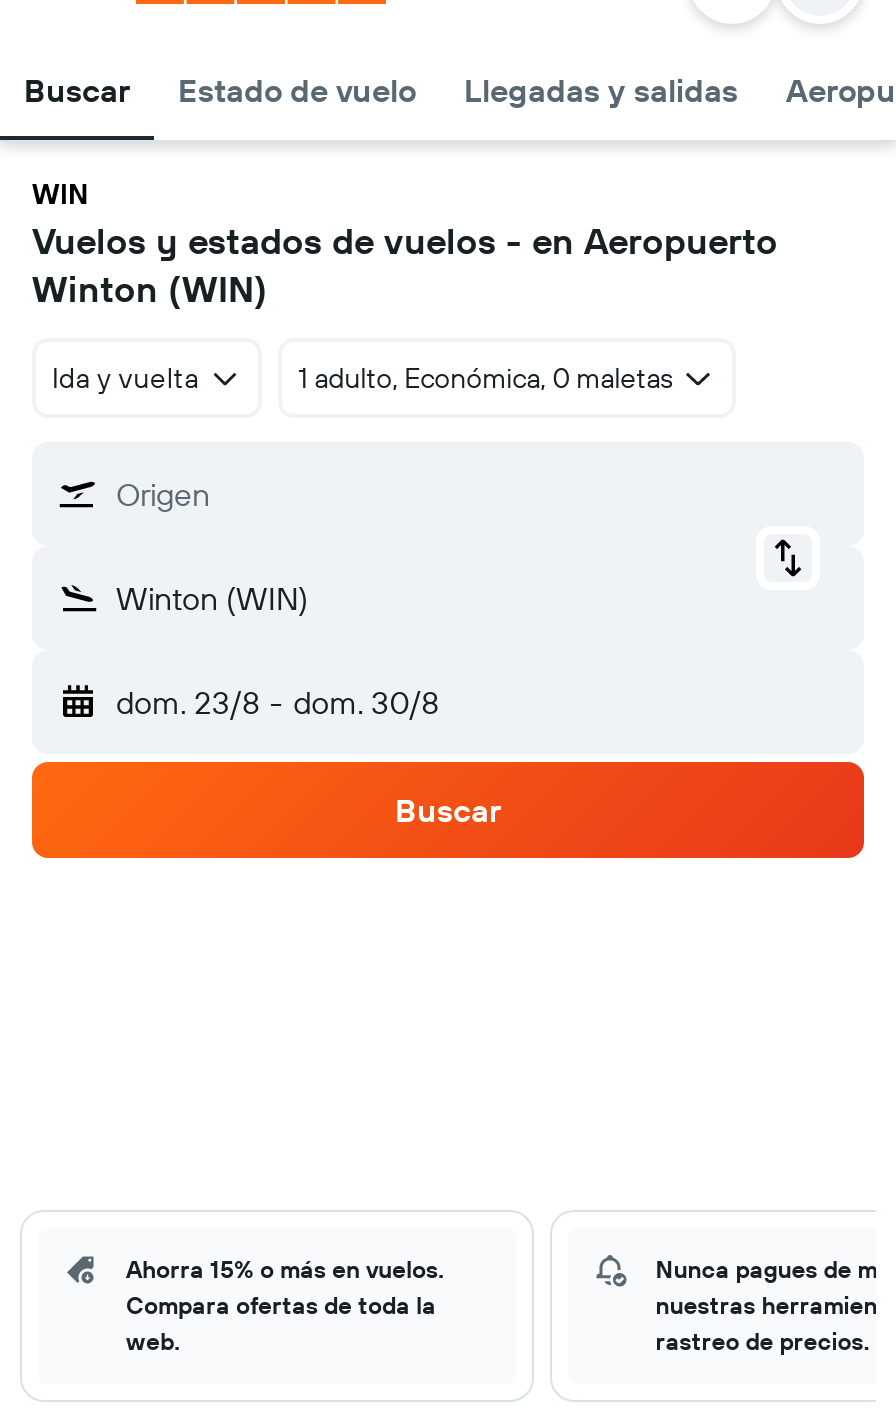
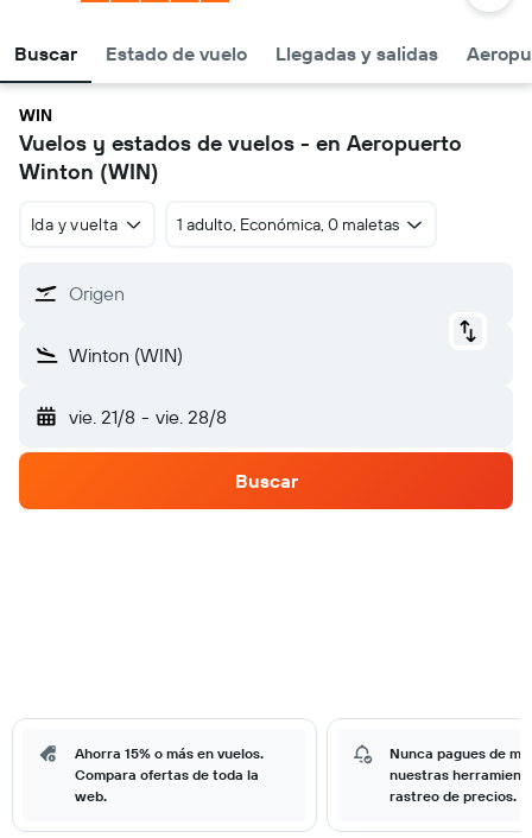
- dom. 23/8 - dom. 30/8
+ vie. 21/8 - vie. 28/8
